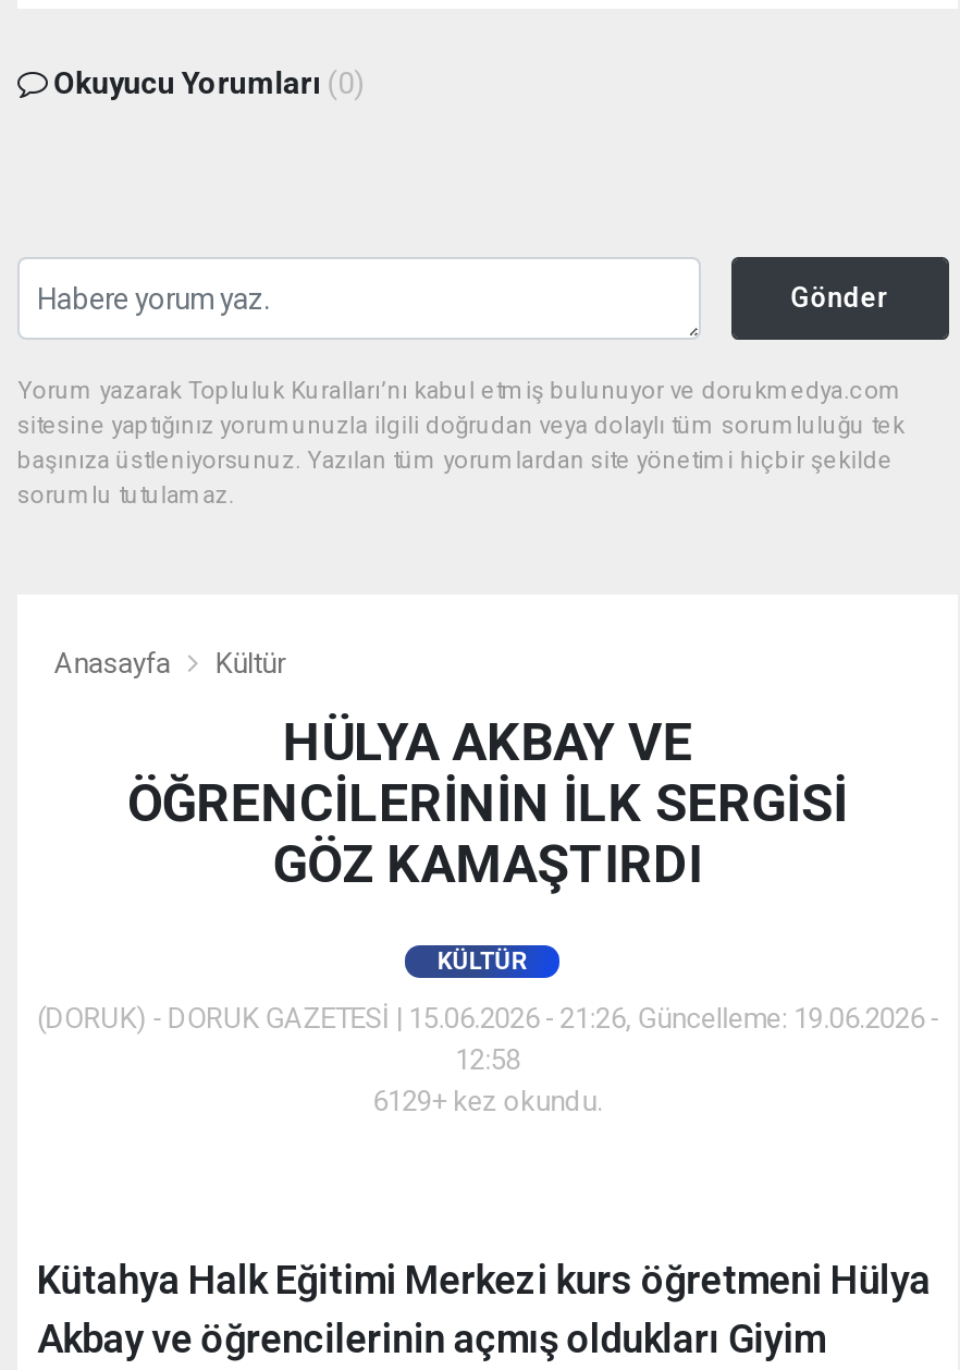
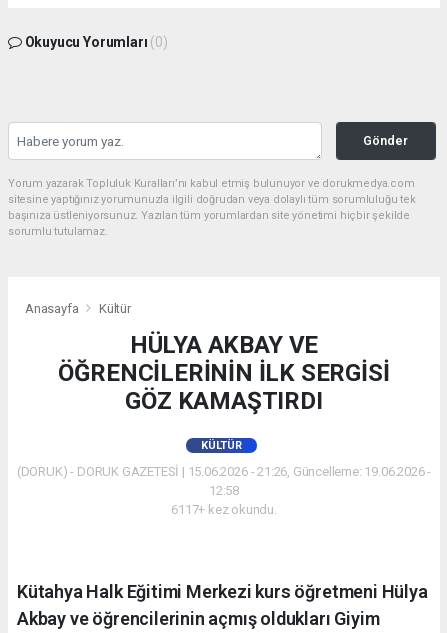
- 6129+ kez okundu.
+ 6117+ kez okundu.
